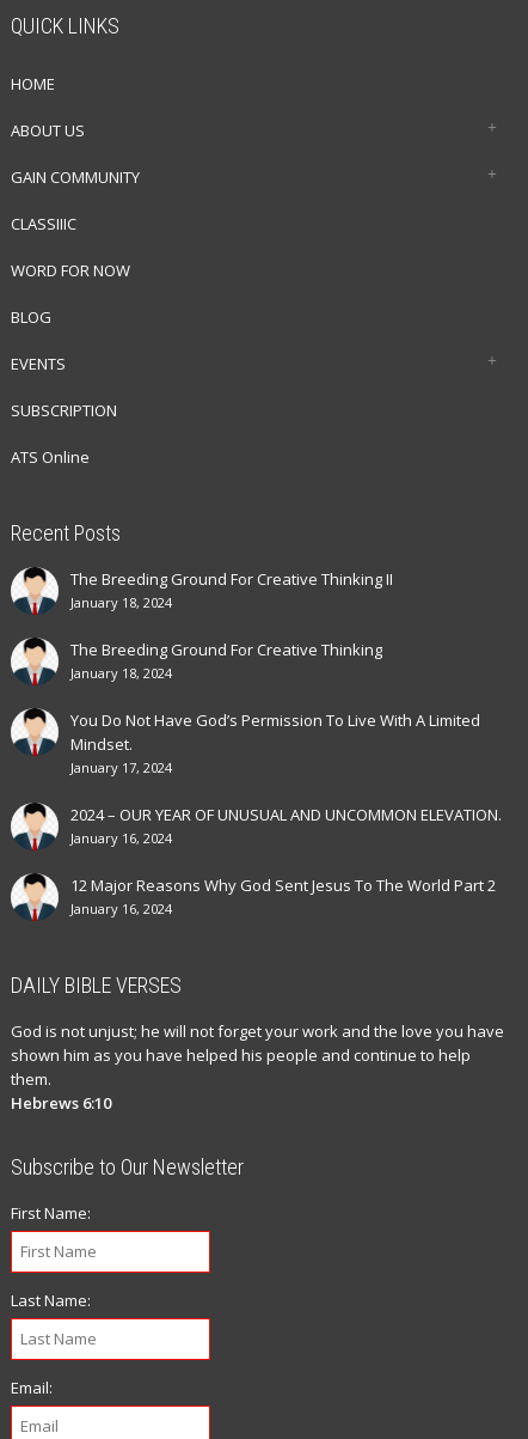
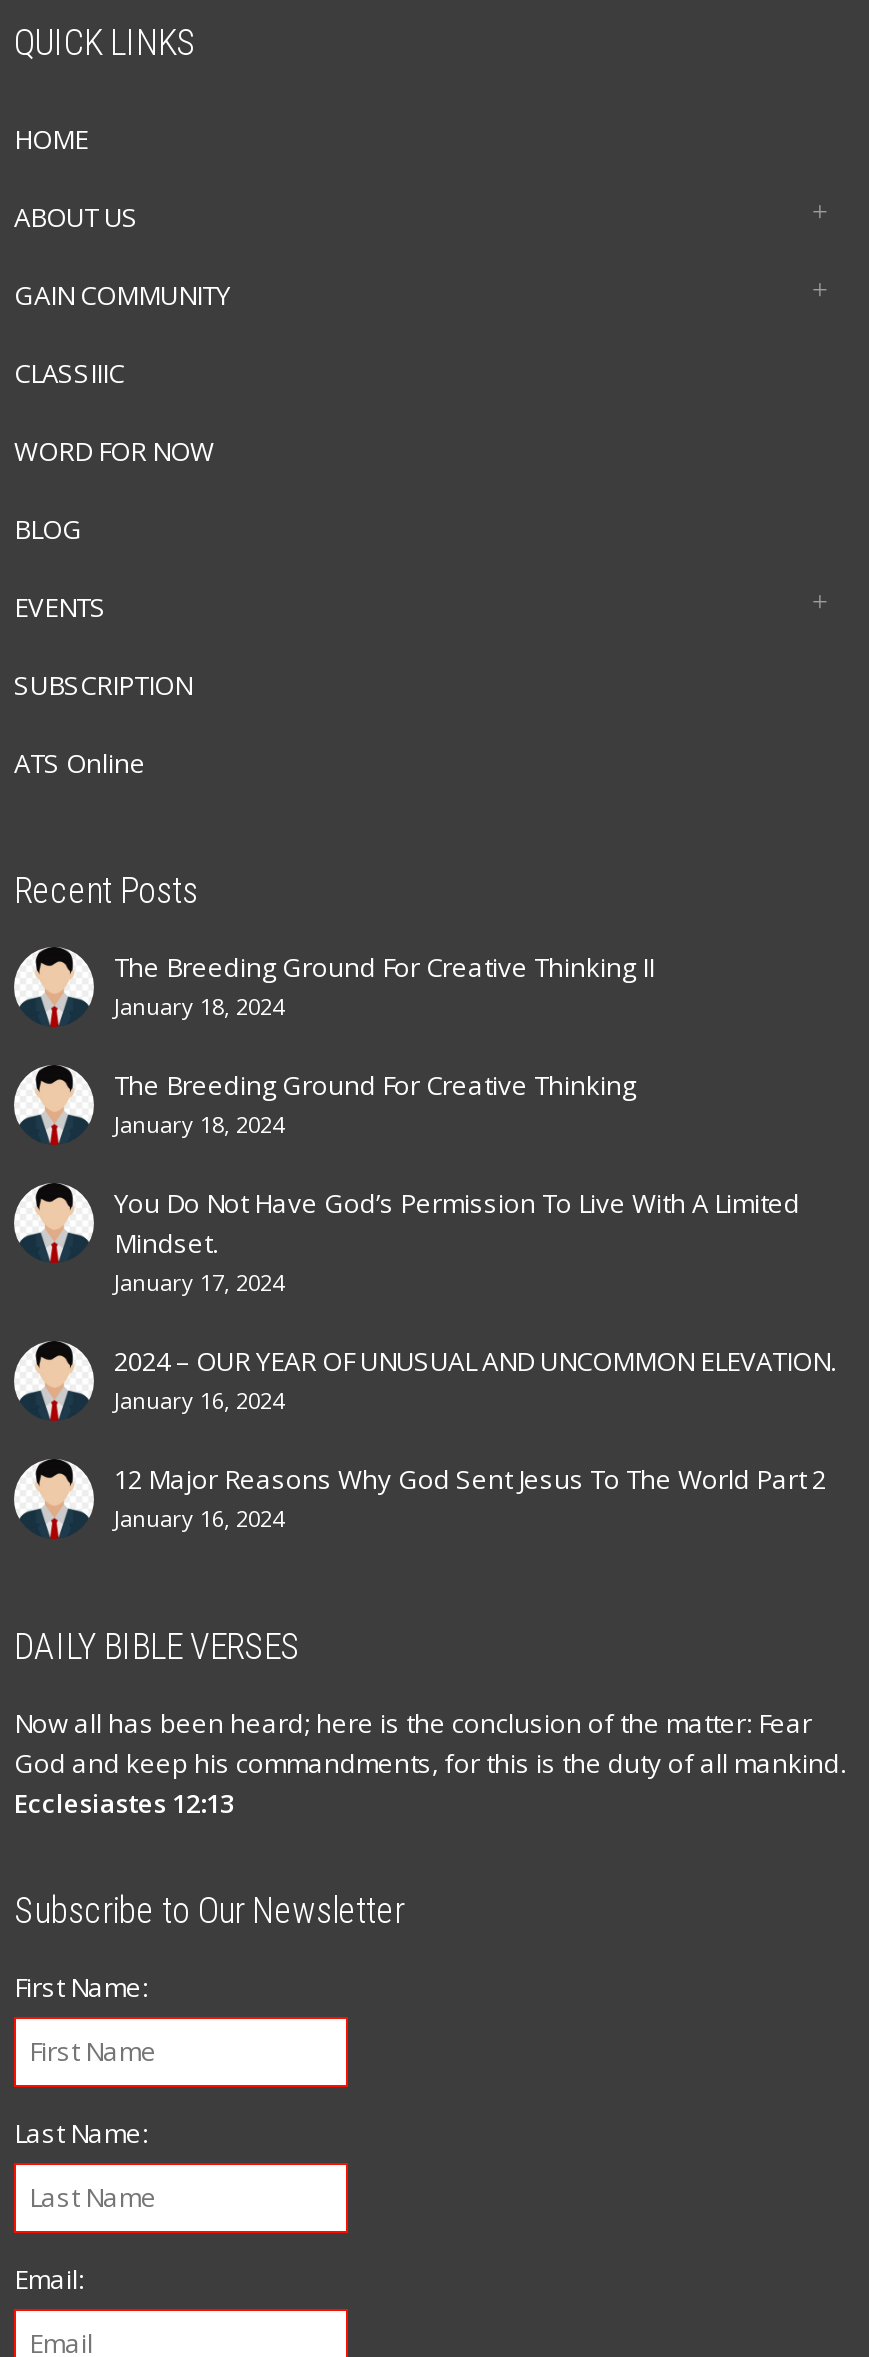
- God is not unjust; he will not forget your work and the love you have
- shown him as you have helped his people and continue to help
- them.
- Hebrews 6:10
+ Now all has been heard; here is the conclusion of the matter: Fear
+ God and keep his commandments, for this is the duty of all mankind.
+ Ecclesiastes 12:13
